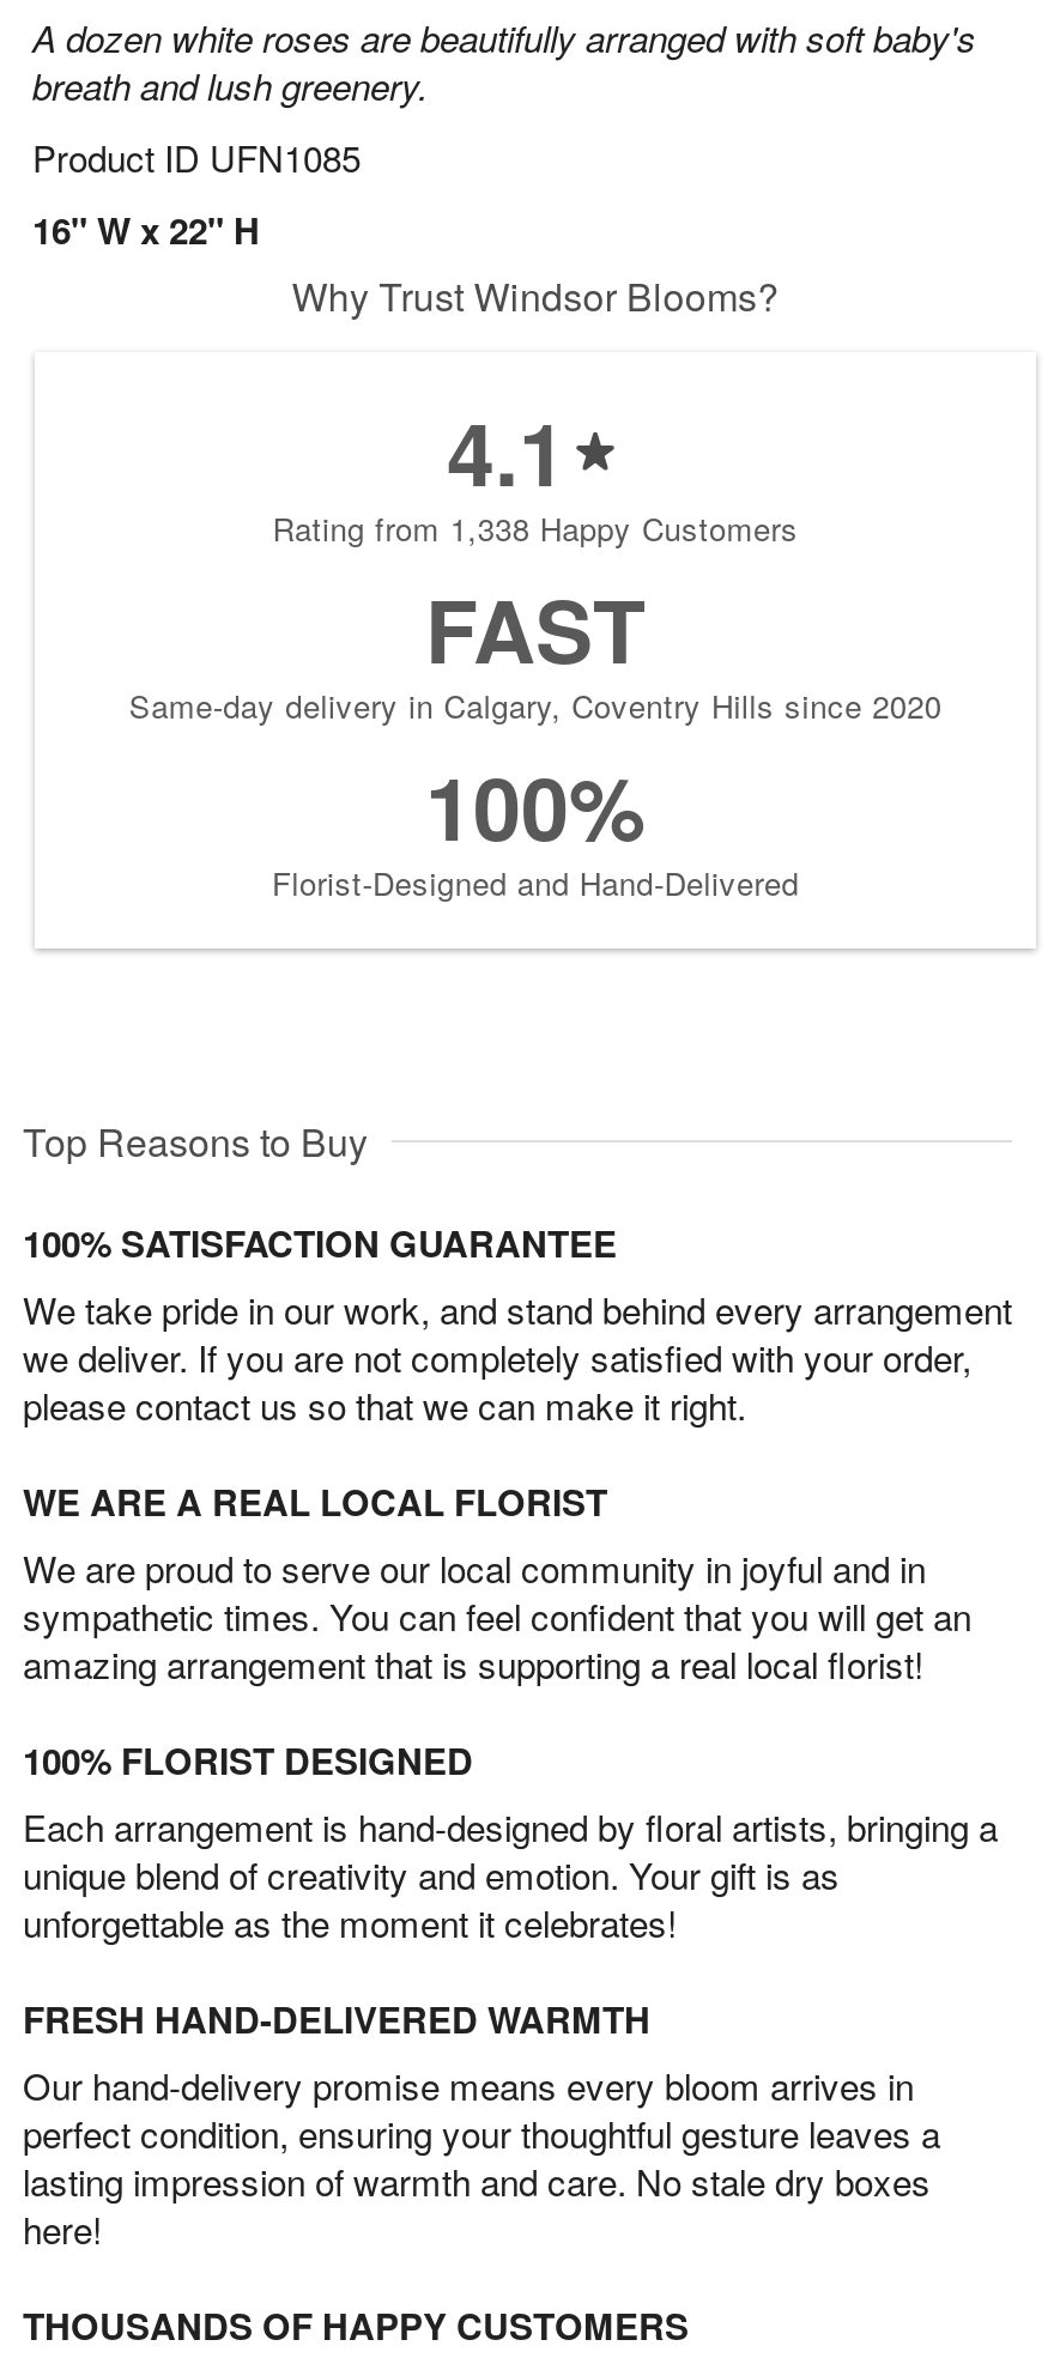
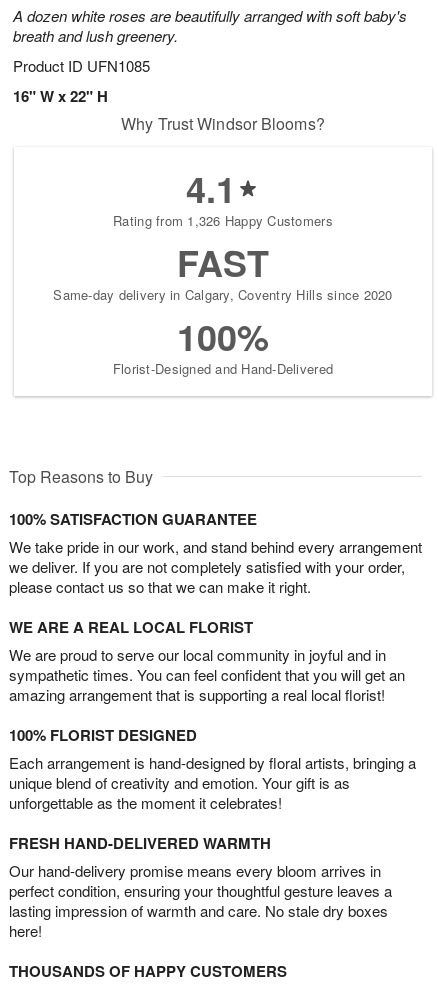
- Rating from 1,338 Happy Customers
+ Rating from 1,326 Happy Customers
